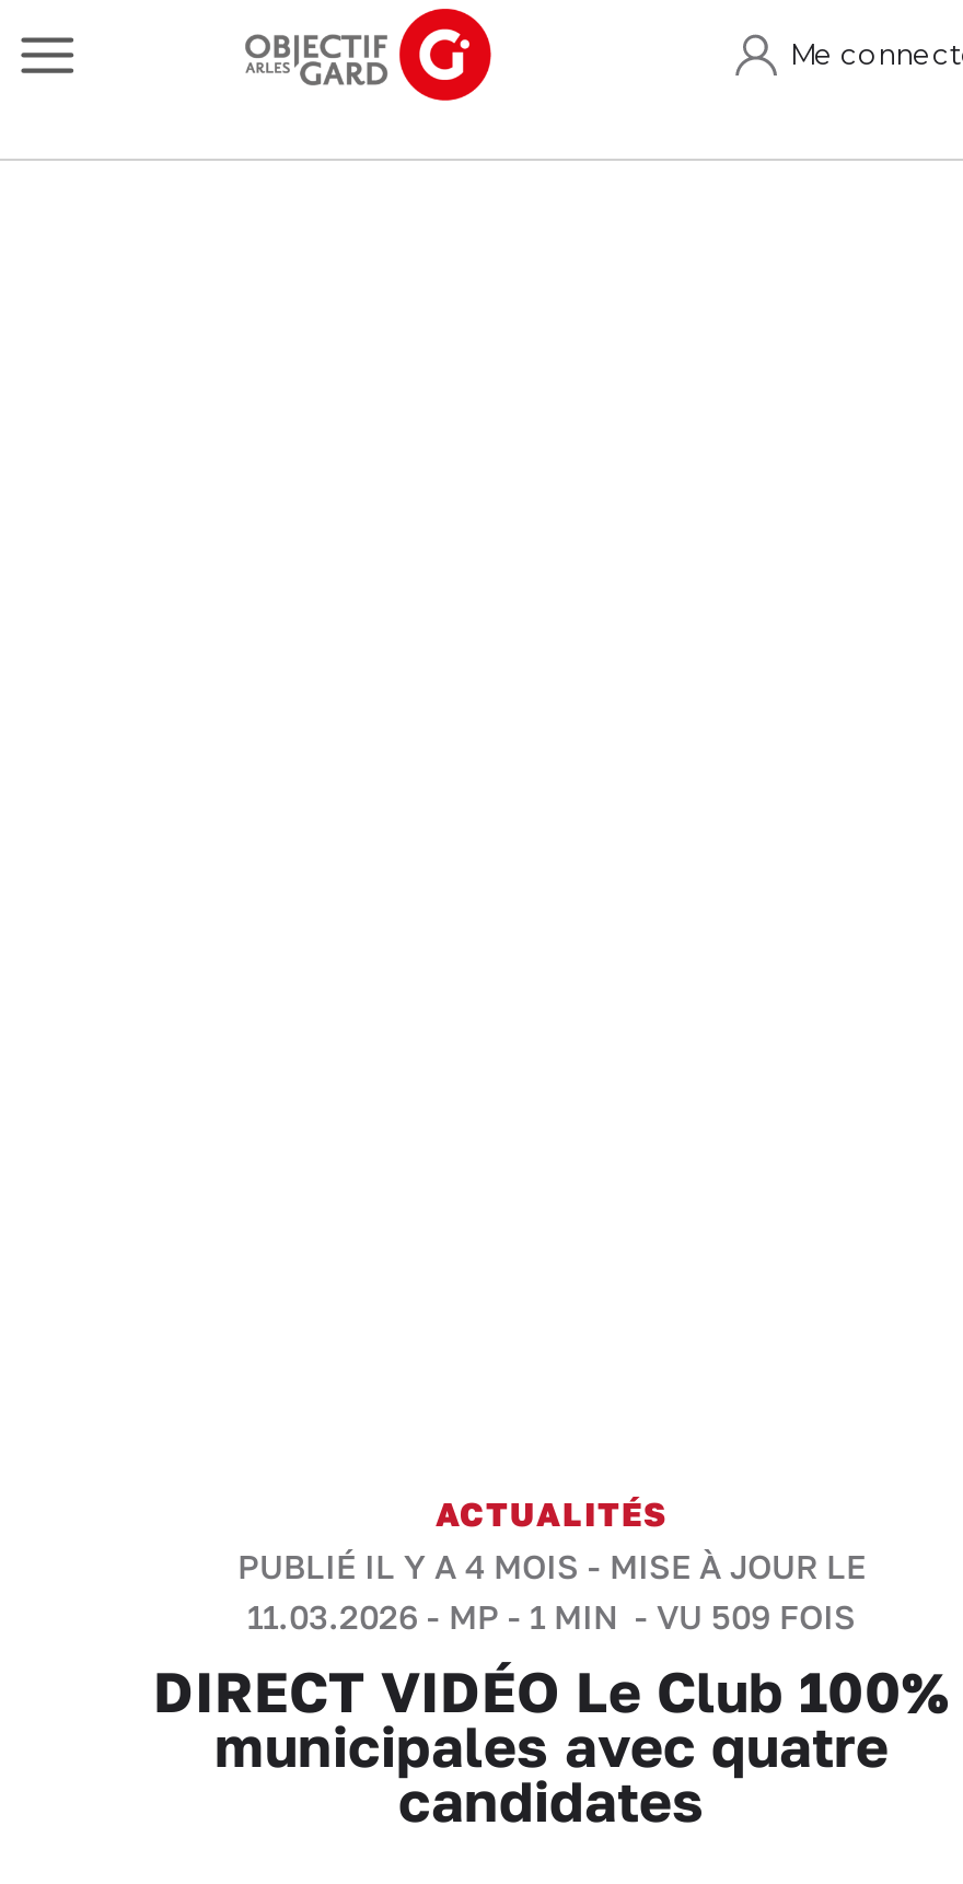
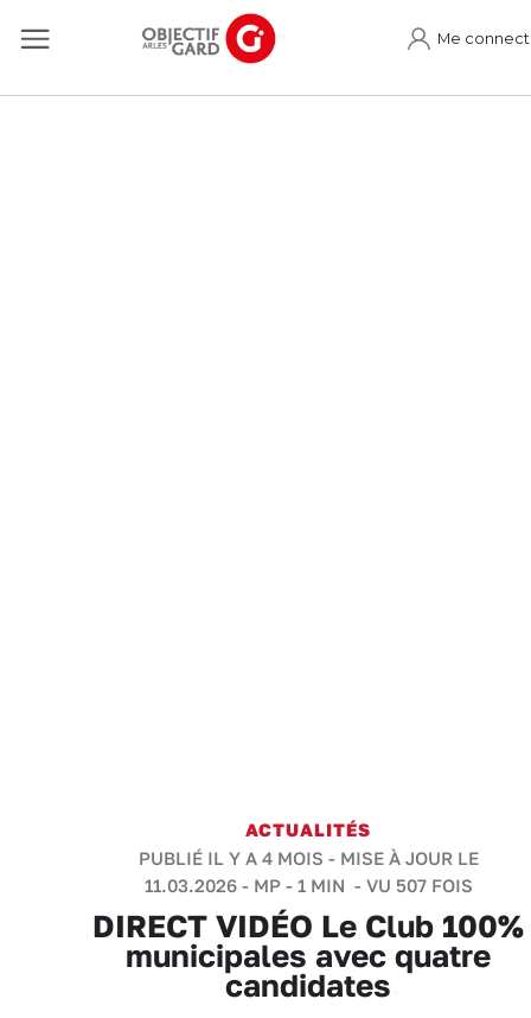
- 11.03.2026 - MP - 1 MIN - VU 509 FOIS
+ 11.03.2026 - MP - 1 MIN - VU 507 FOIS
